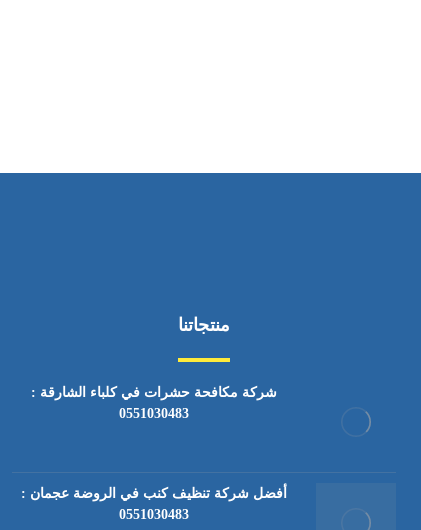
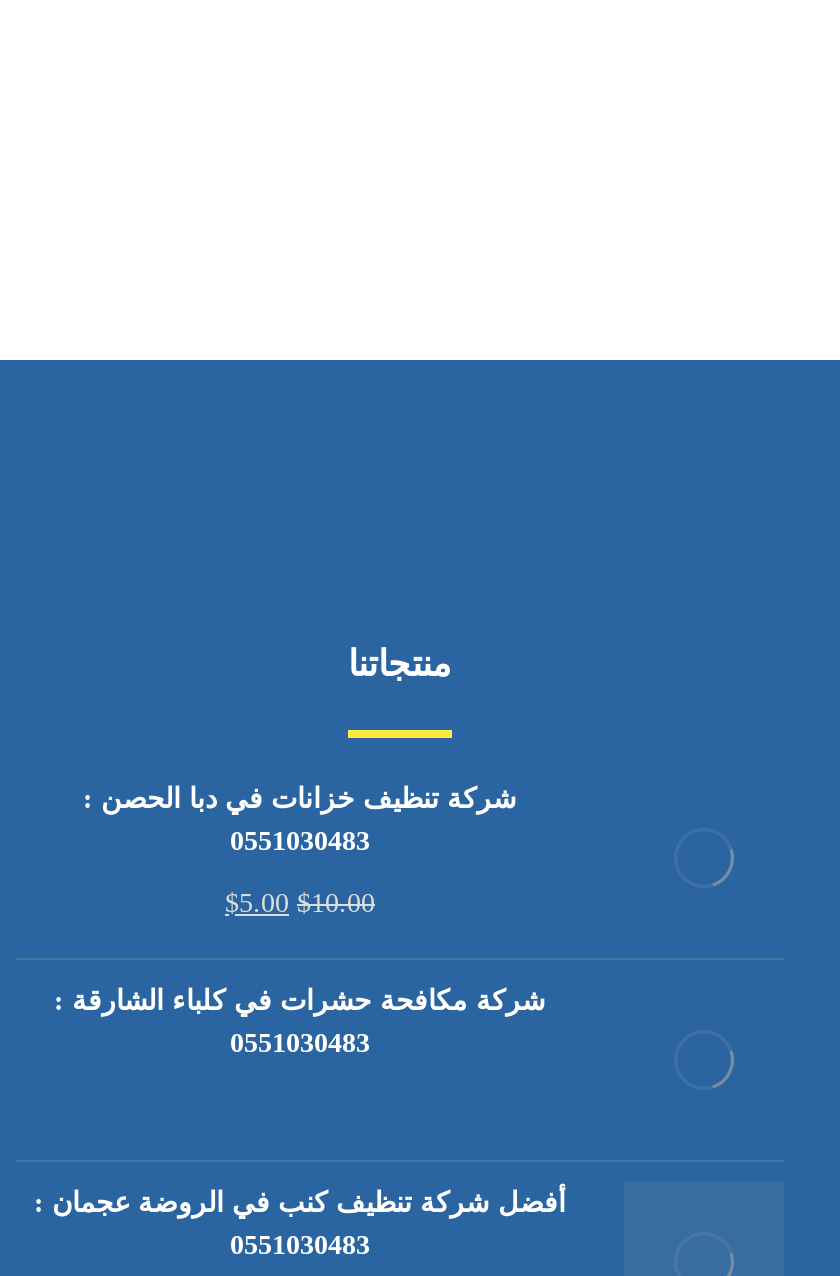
+ شركة تنظيف خزانات في دبا الحصن :
+ 0551030483
+ $10.00
+ $5.00
